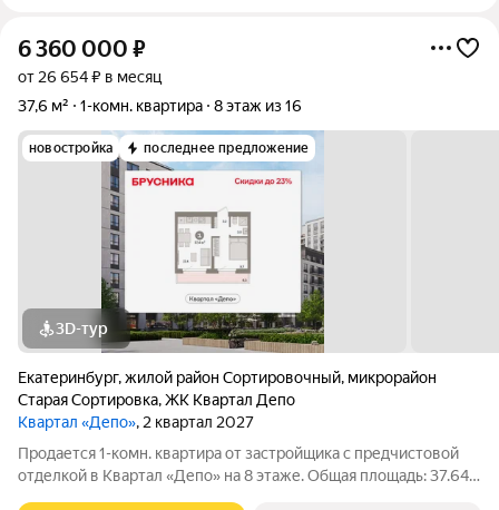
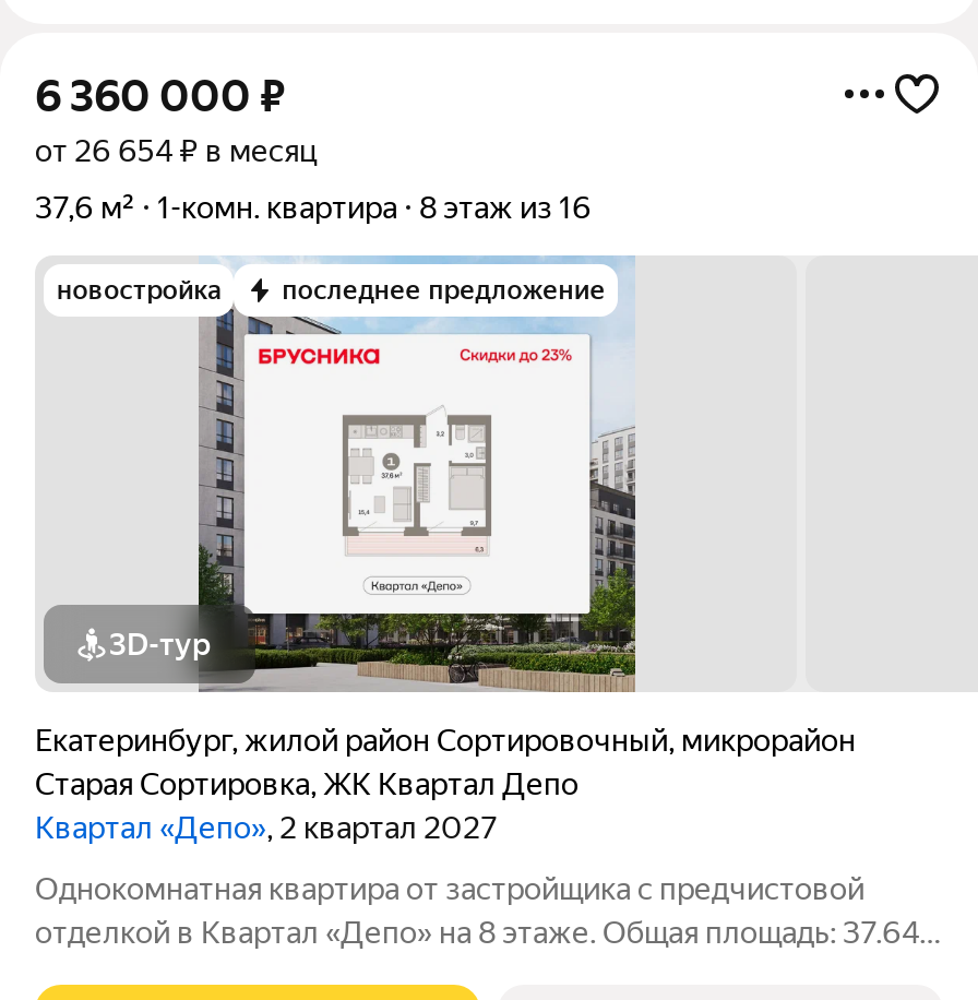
- Продается 1-комн. квартира от застройщика с предчистовой
+ Однокомнатная квартира от застройщика с предчистовой
